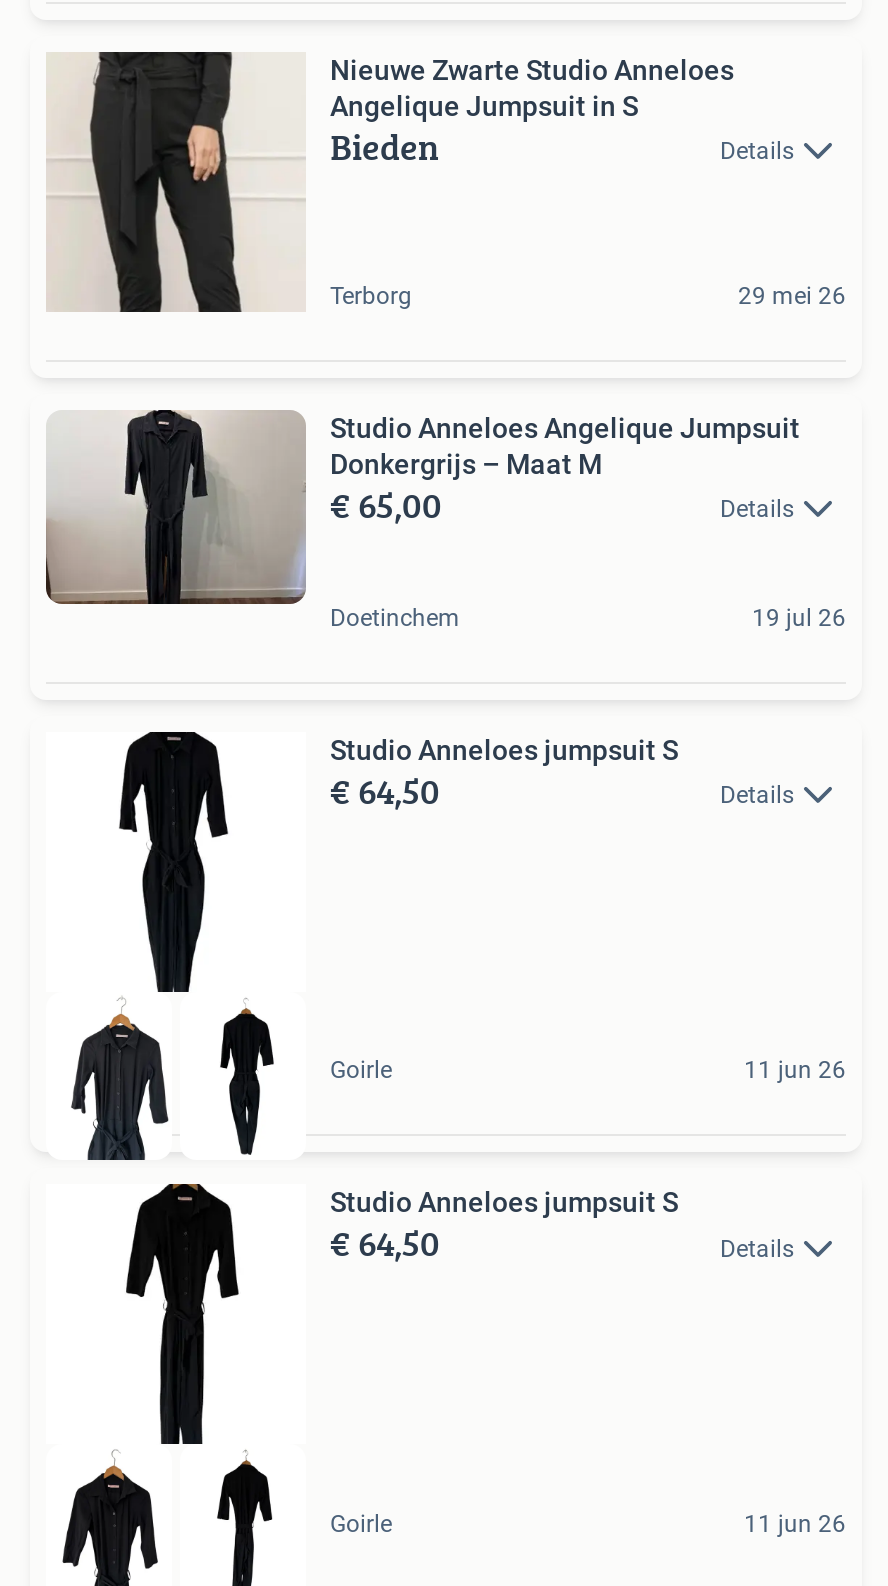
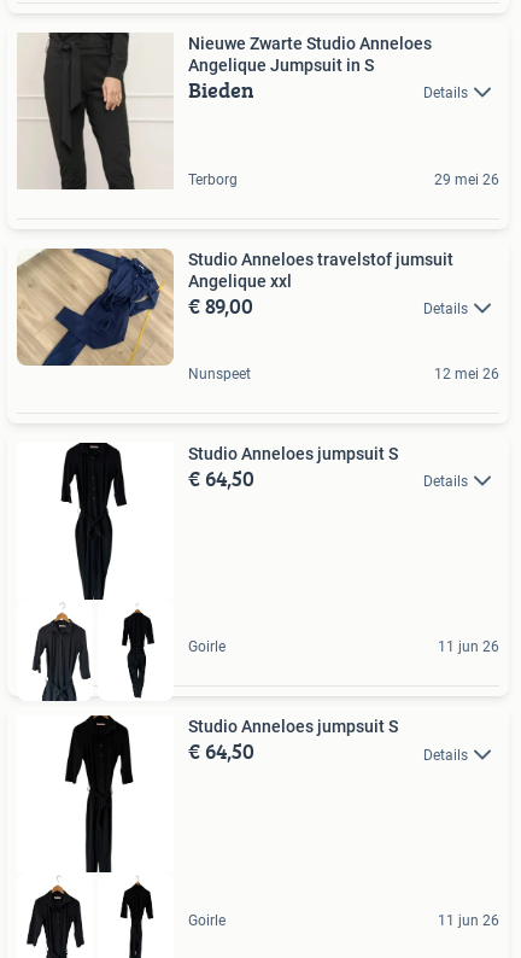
- [image]
- Studio Anneloes Angelique Jumpsuit
- Donkergrijs – Maat M
- € 65,00
+ [image]
+ Studio Anneloes travelstof jumsuit
+ Angelique xxl
+ € 89,00

- Doetinchem
- 19 jul 26
+ Nunspeet
+ 12 mei 26
